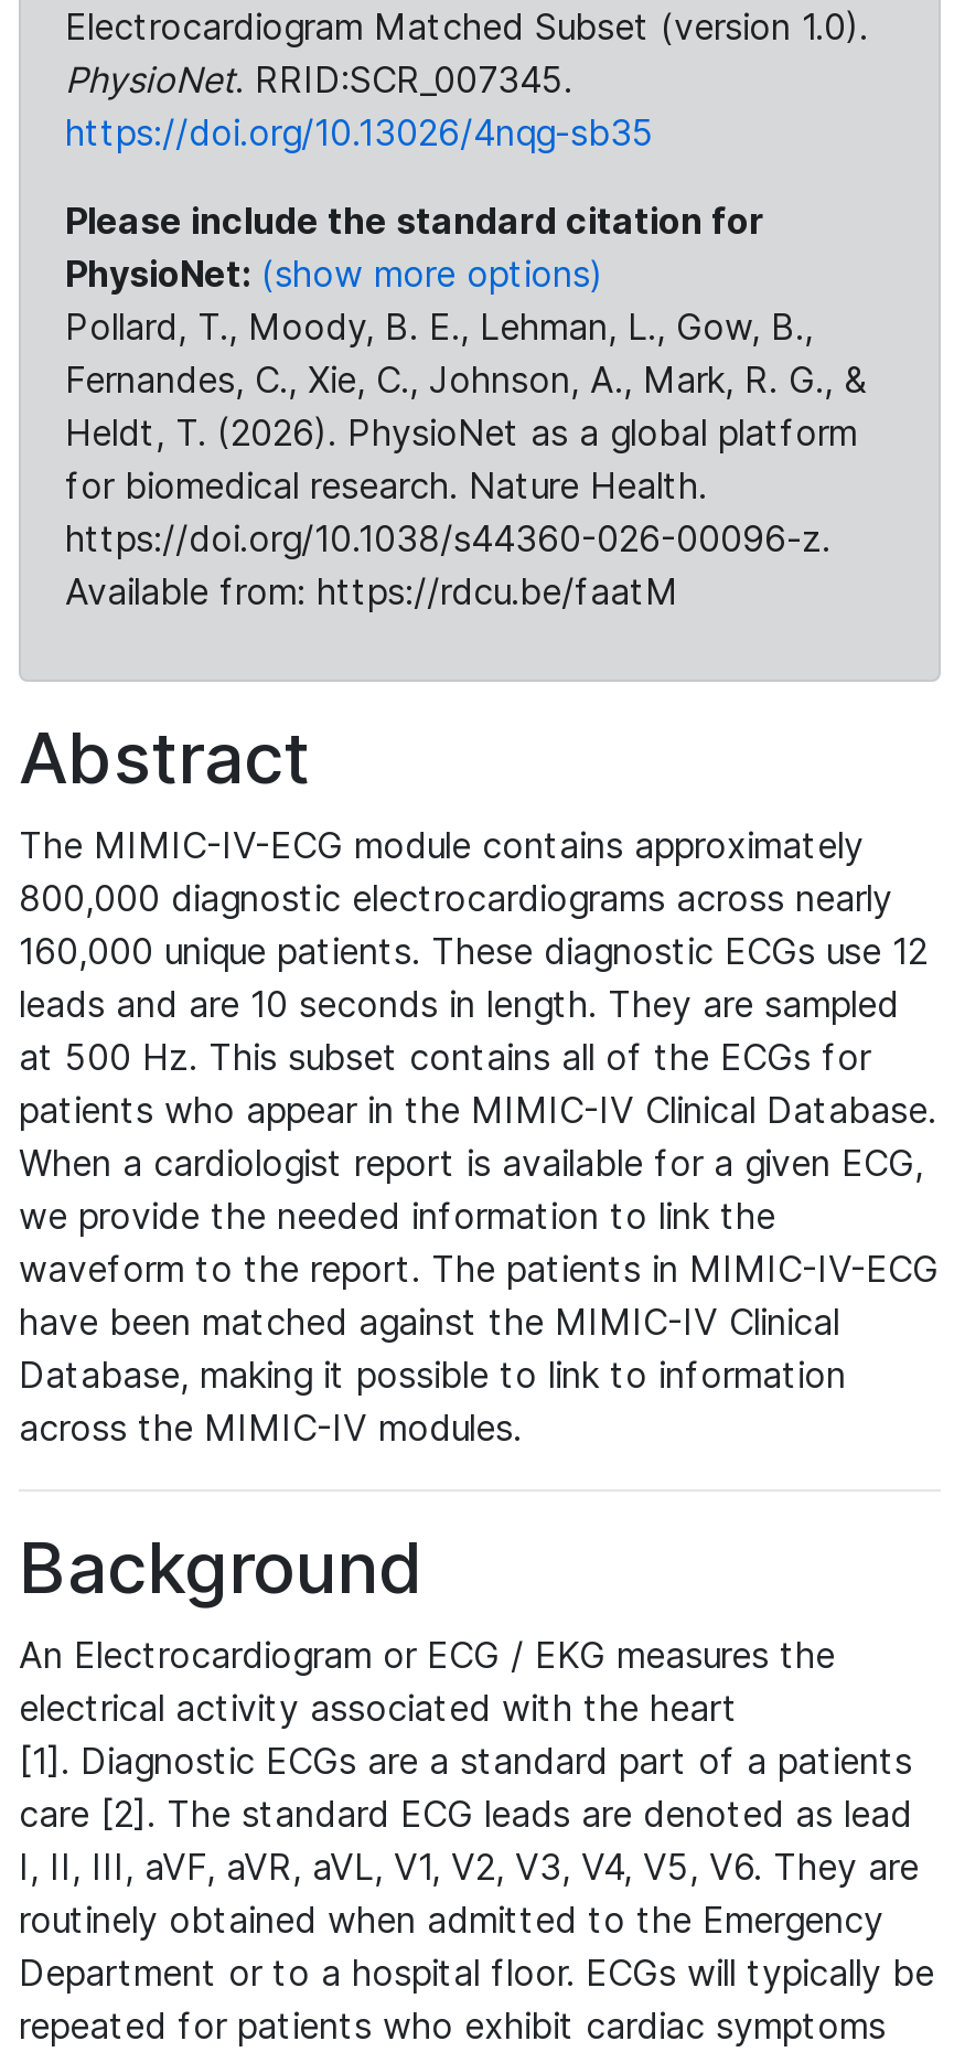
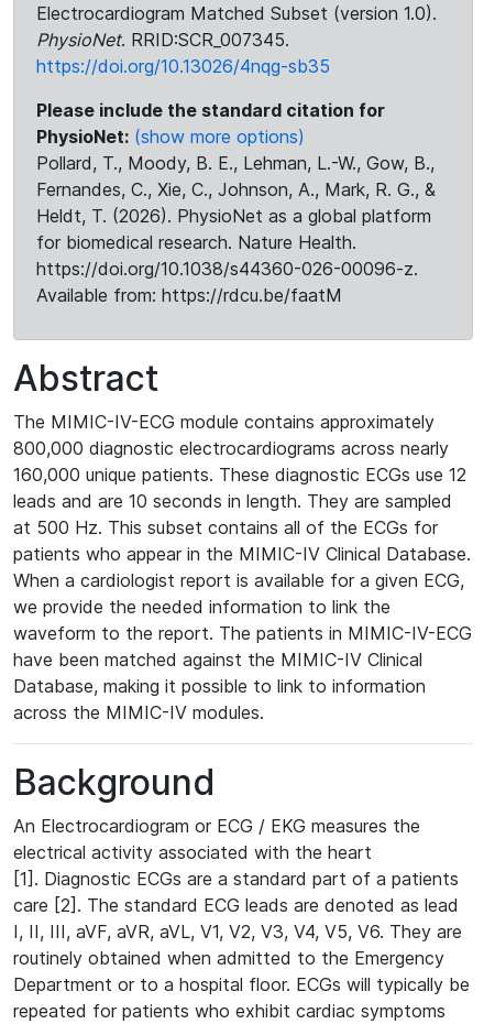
- Pollard, T., Moody, B. E., Lehman, L., Gow, B.,
+ Pollard, T., Moody, B. E., Lehman, L.-W., Gow, B.,
